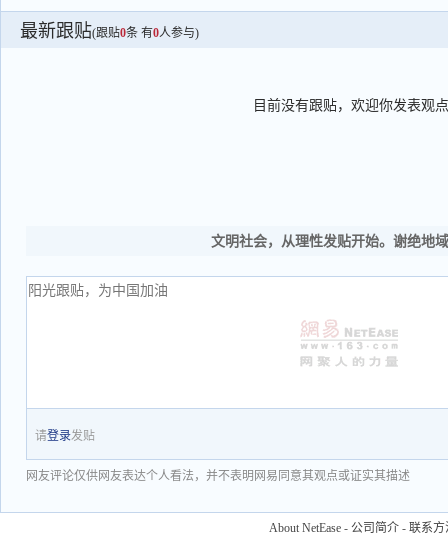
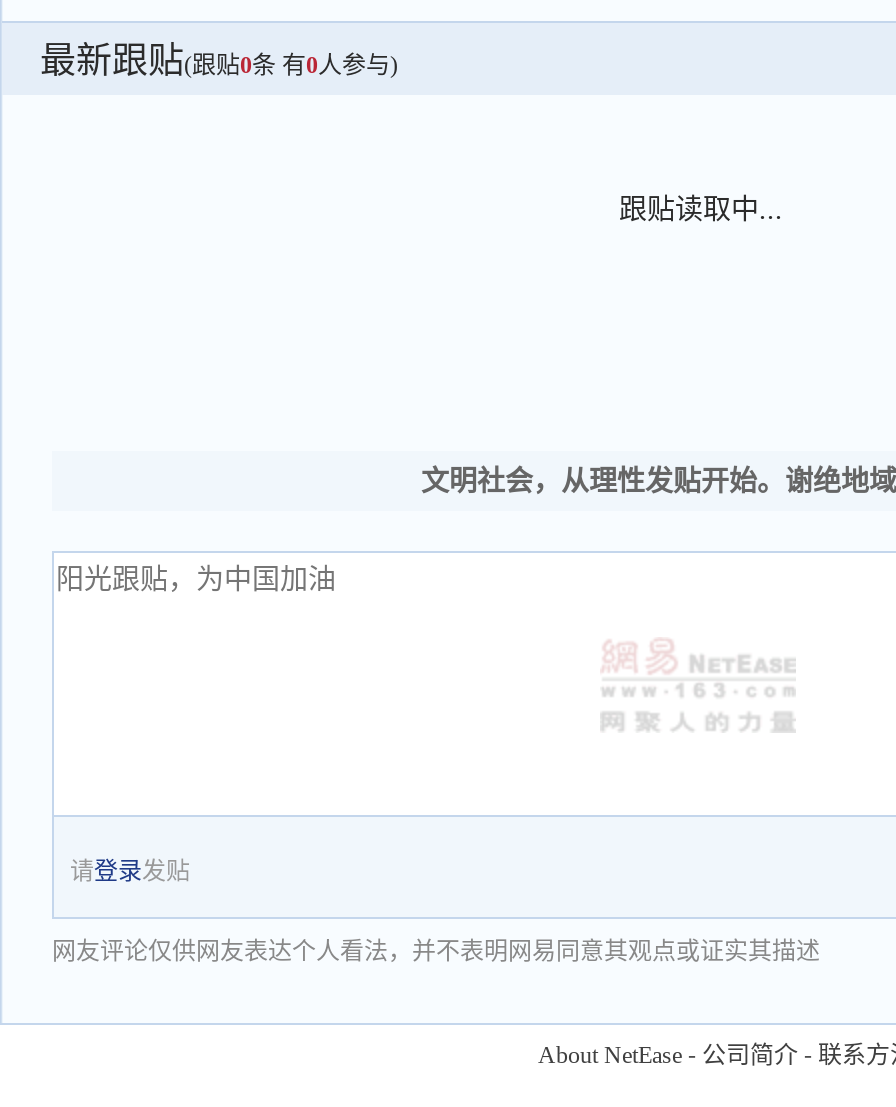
- 目前没有跟贴，欢迎你发表观点
+ 跟贴读取中...
